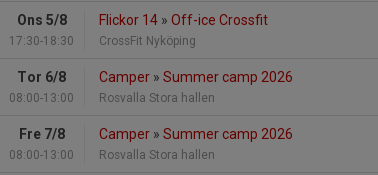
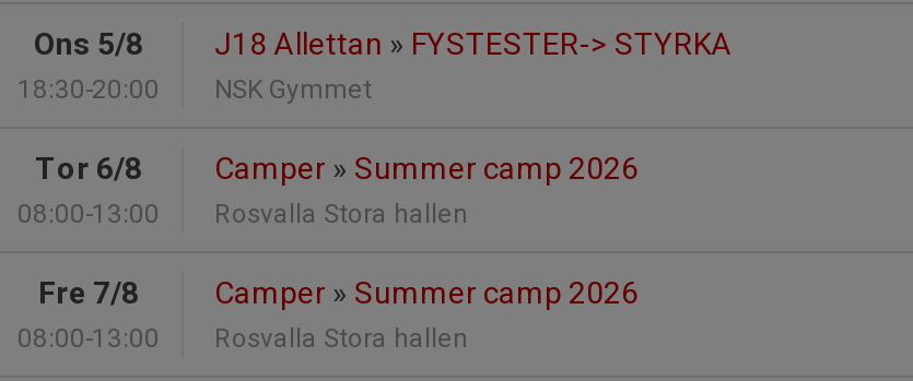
- Flickor 14» Off-ice Crossfit
- CrossFit Nyköping
+ J18 Allettan» FYSTESTER-> STYRKA
+ NSK Gymmet

- 17:30-18:30
+ 18:30-20:00
